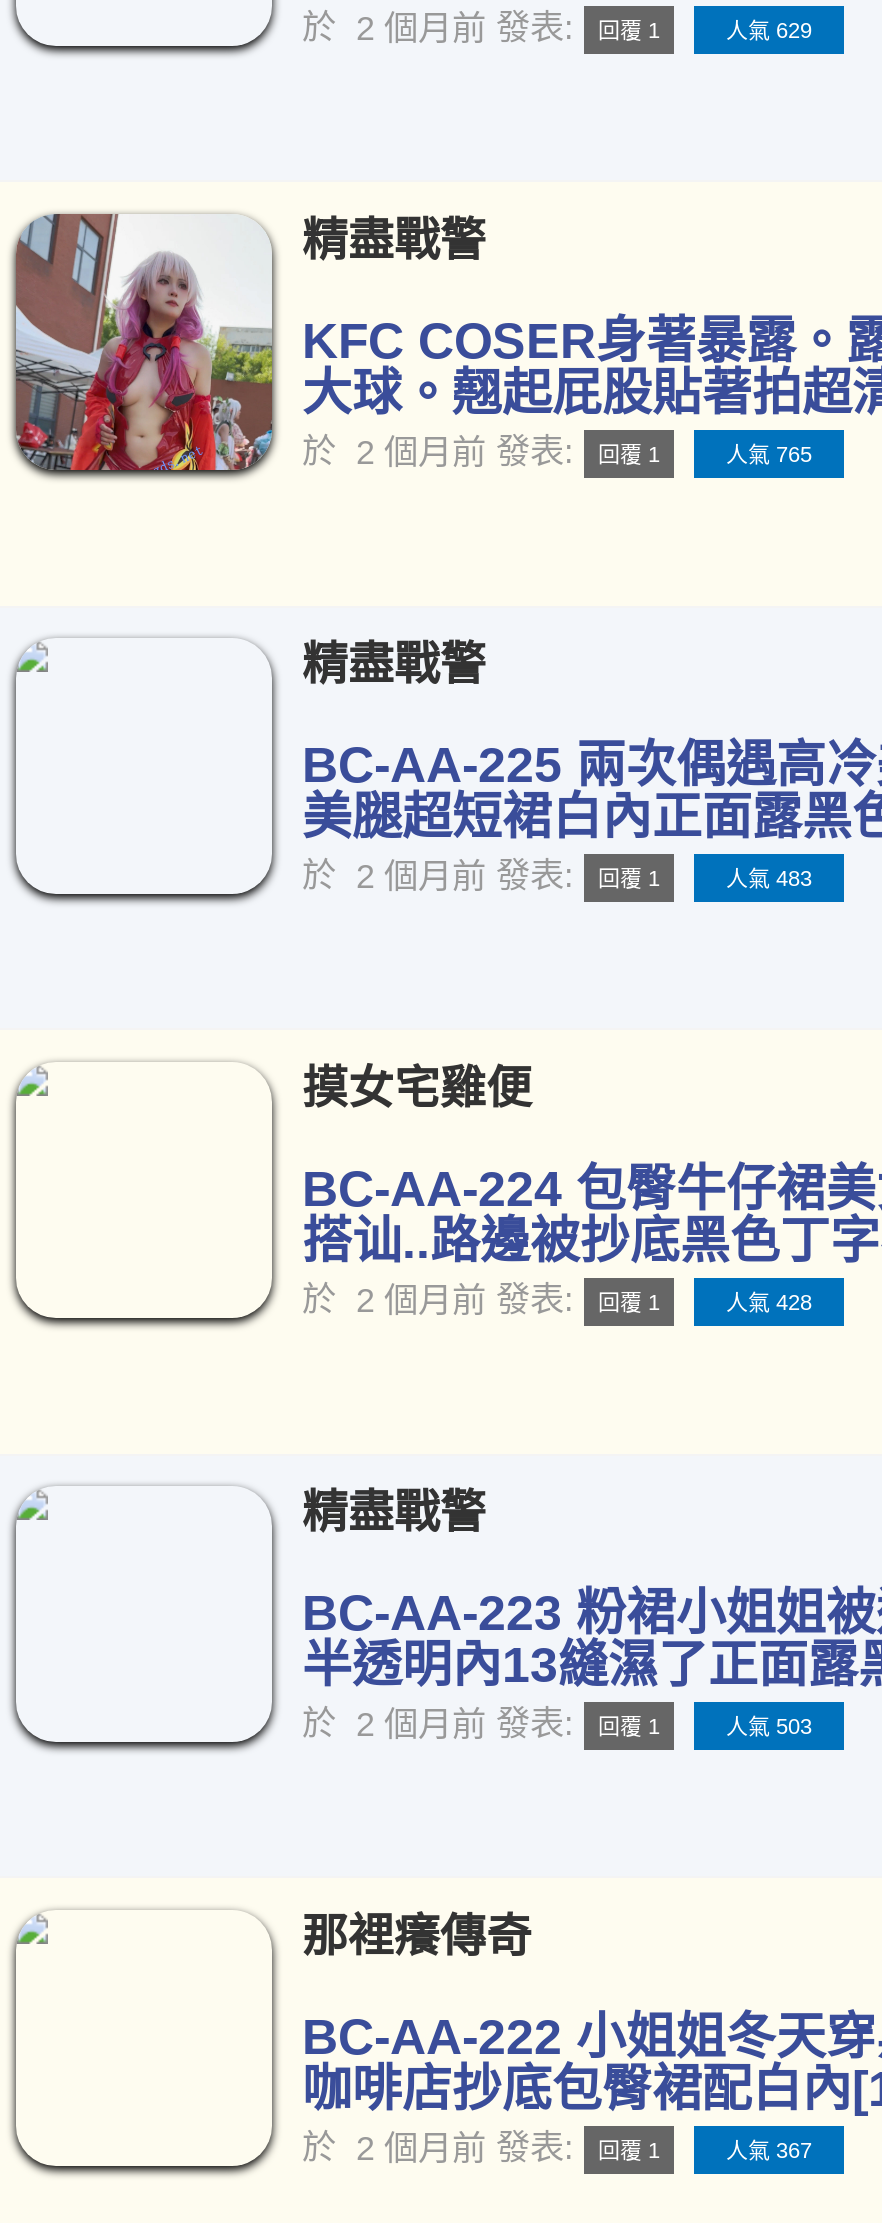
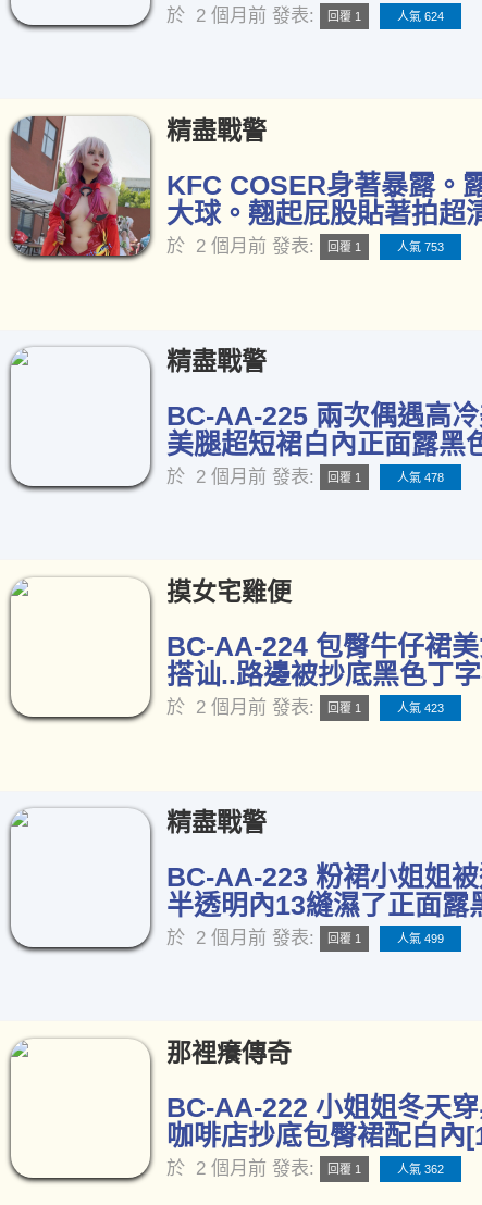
- 人氣 629
+ 人氣 624

- 人氣 765
+ 人氣 753

- 人氣 483
+ 人氣 478

- 人氣 428
+ 人氣 423

- 人氣 503
+ 人氣 499

- 人氣 367
+ 人氣 362
